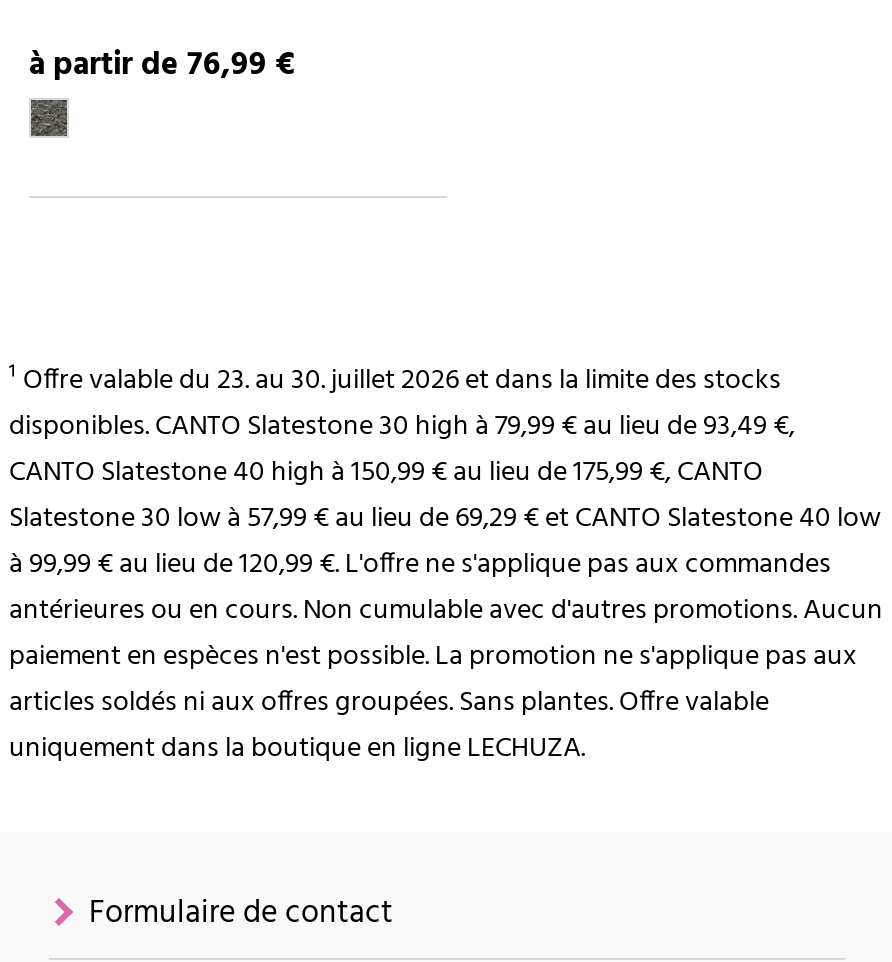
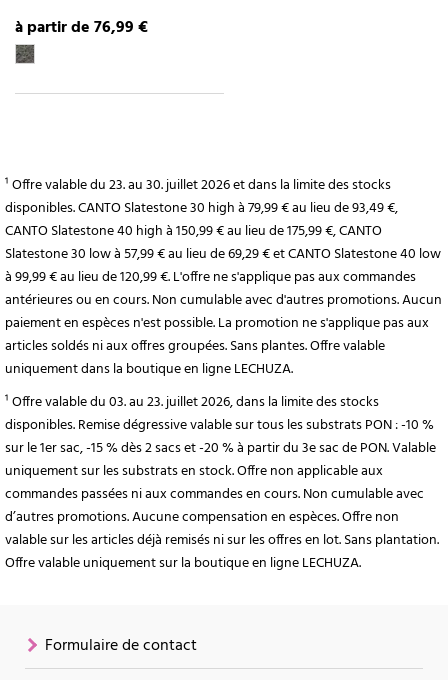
+ ¹ Offre valable du 03. au 23. juillet 2026, dans la limite des stocks
+ disponibles. Remise dégressive valable sur tous les substrats PON : -10 %
+ sur le 1er sac, -15 % dès 2 sacs et -20 % à partir du 3e sac de PON. Valable
+ uniquement sur les substrats en stock. Offre non applicable aux
+ commandes passées ni aux commandes en cours. Non cumulable avec
+ d’autres promotions. Aucune compensation en espèces. Offre non
+ valable sur les articles déjà remisés ni sur les offres en lot. Sans plantation.
+ Offre valable uniquement sur la boutique en ligne LECHUZA.
